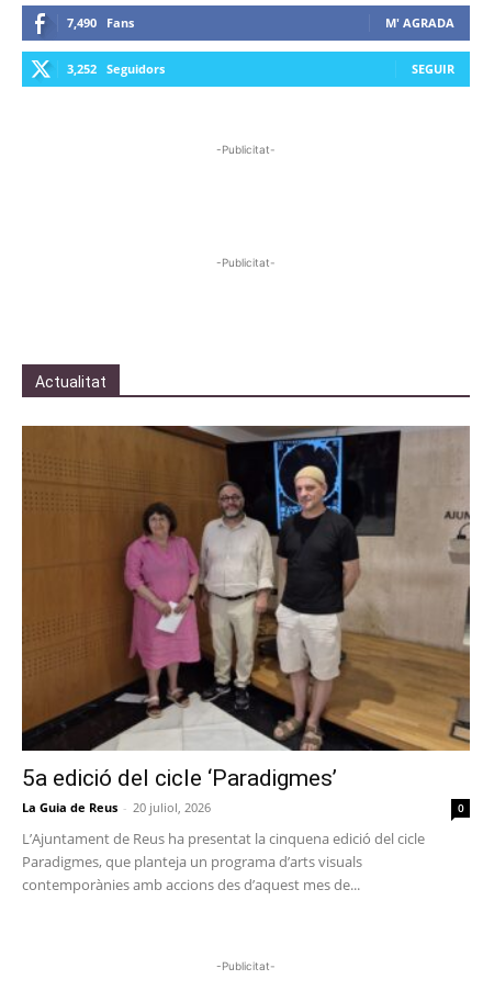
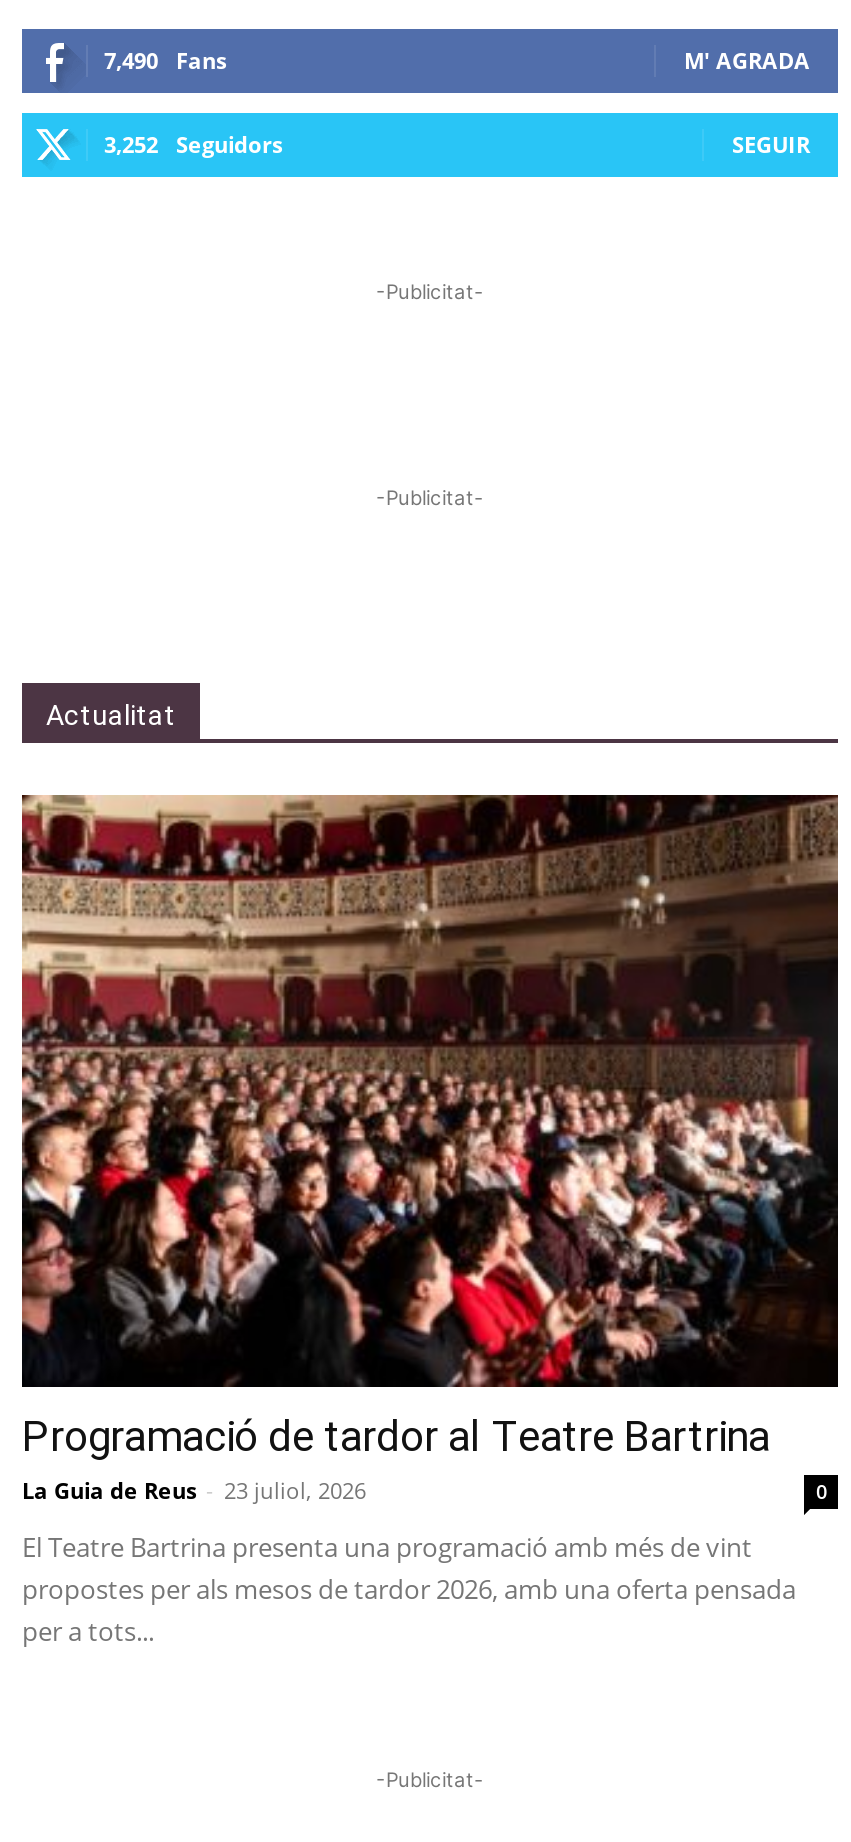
- [image]
- 5a edició del cicle ‘Paradigmes’
- La Guia de Reus - 20 juliol, 2026
+ [image]
+ Programació de tardor al Teatre Bartrina
+ La Guia de Reus - 23 juliol, 2026

- L’Ajuntament de Reus ha presentat la cinquena edició del cicle
- Paradigmes, que planteja un programa d’arts visuals
- contemporànies amb accions des d’aquest mes de...
+ El Teatre Bartrina presenta una programació amb més de vint
+ propostes per als mesos de tardor 2026, amb una oferta pensada
+ per a tots...
